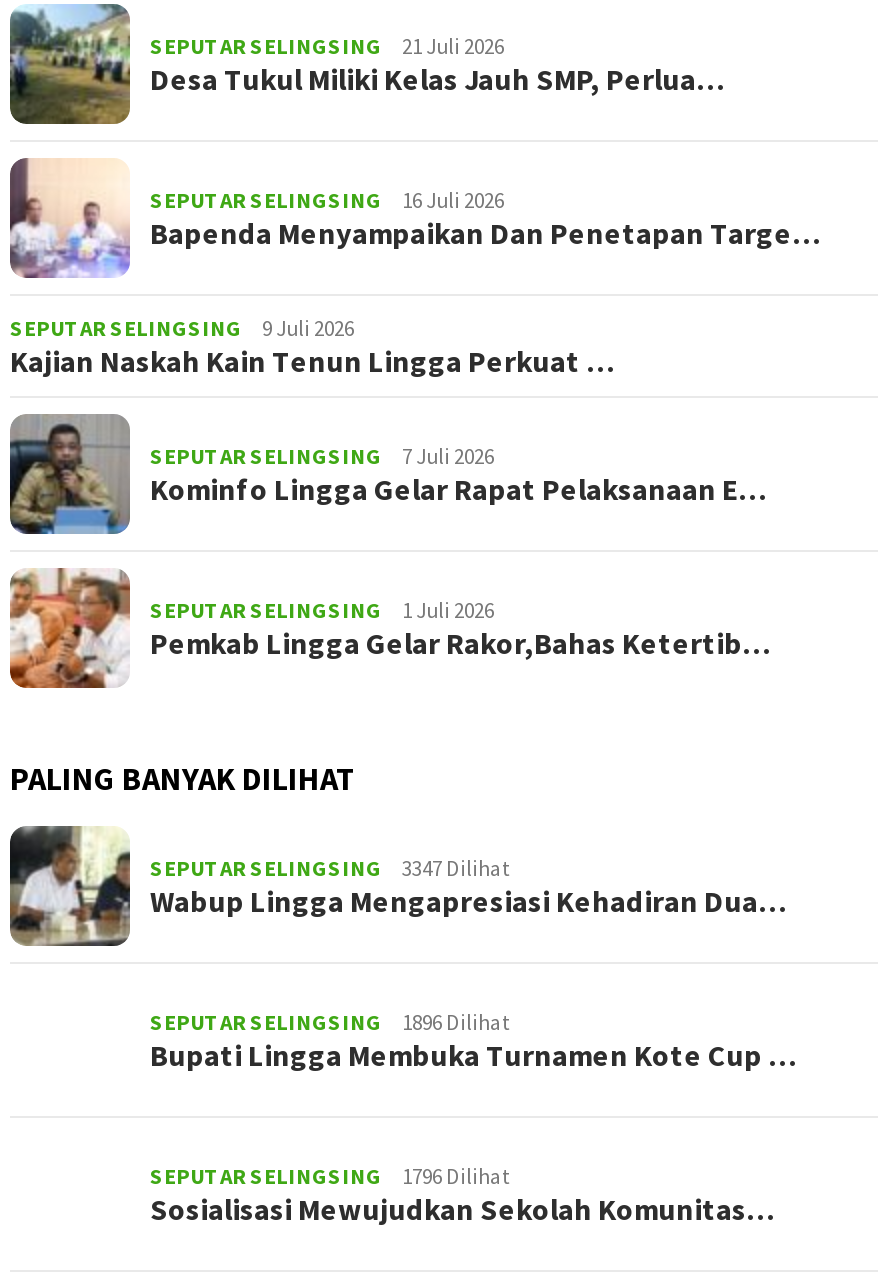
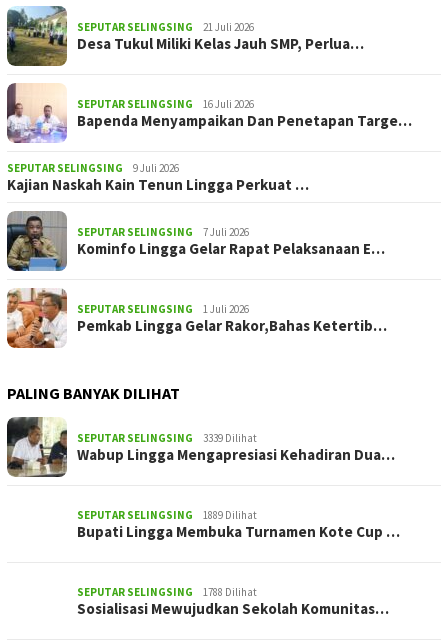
- SEPUTAR SELINGSING 3347 Dilihat
+ SEPUTAR SELINGSING 3339 Dilihat

- SEPUTAR SELINGSING 1896 Dilihat
+ SEPUTAR SELINGSING 1889 Dilihat

- SEPUTAR SELINGSING 1796 Dilihat
+ SEPUTAR SELINGSING 1788 Dilihat
